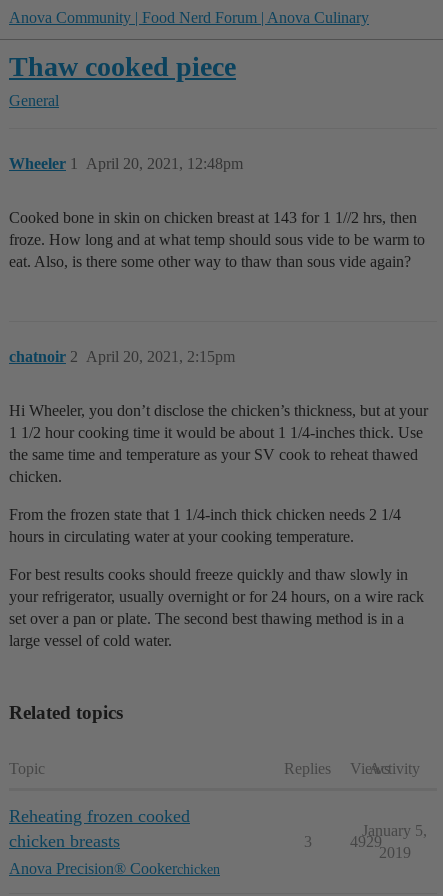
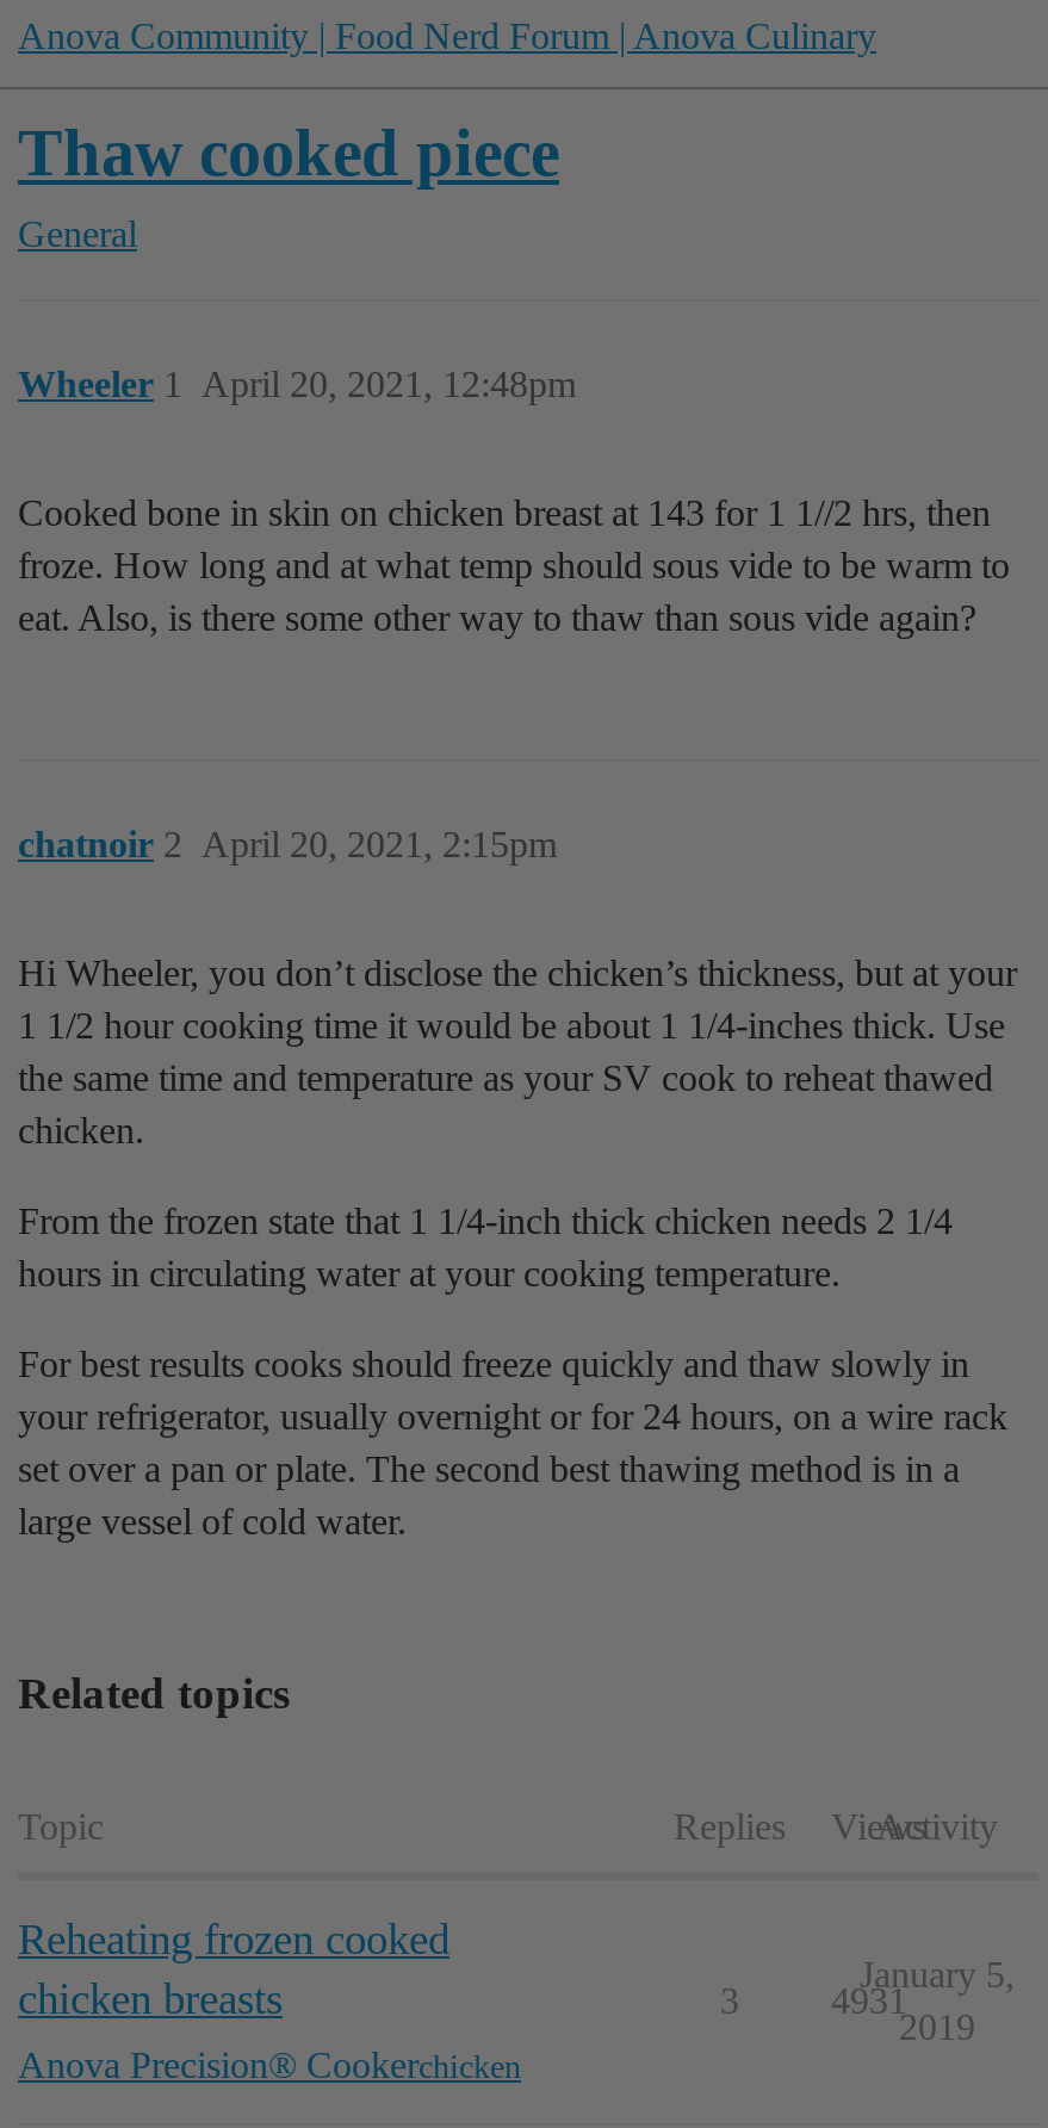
- 4929
+ 4931
